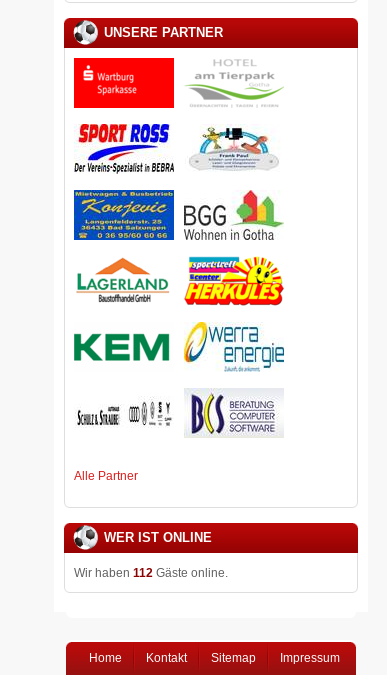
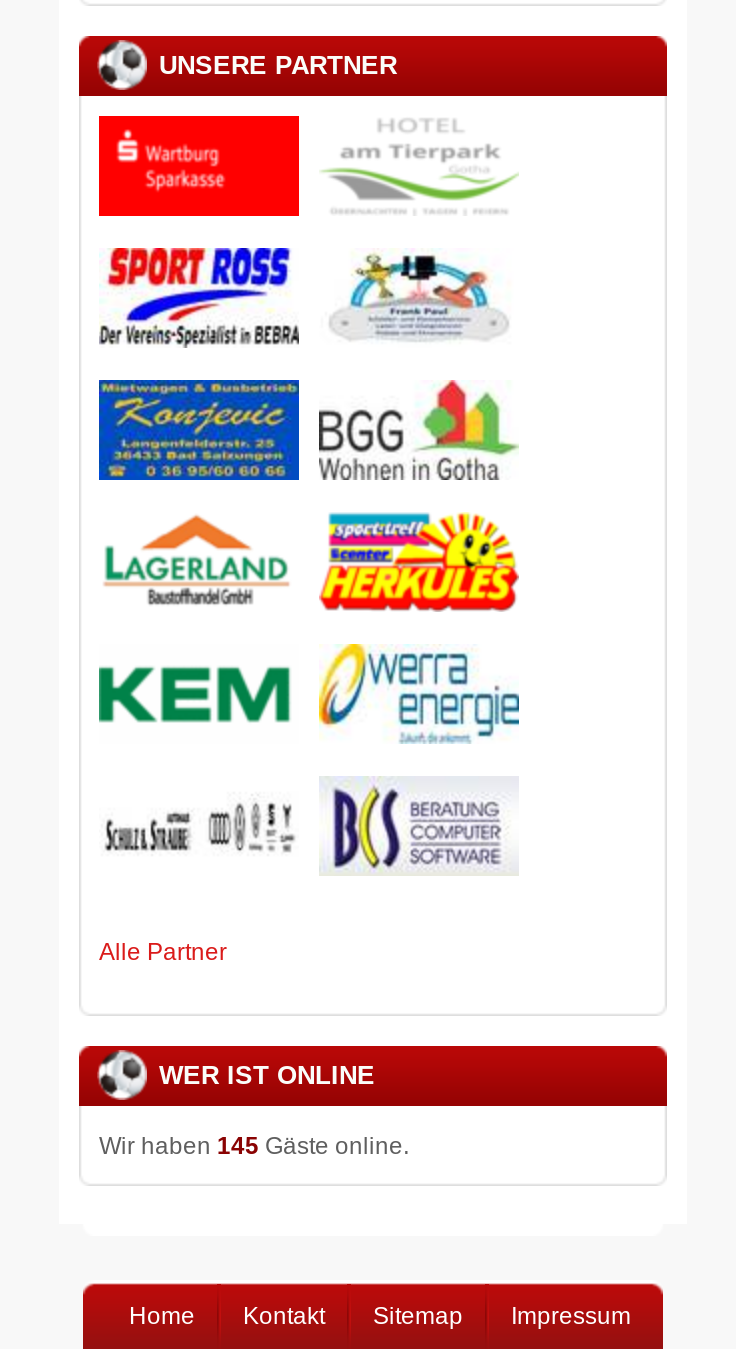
- Wir haben 112 Gäste online.
+ Wir haben 145 Gäste online.
